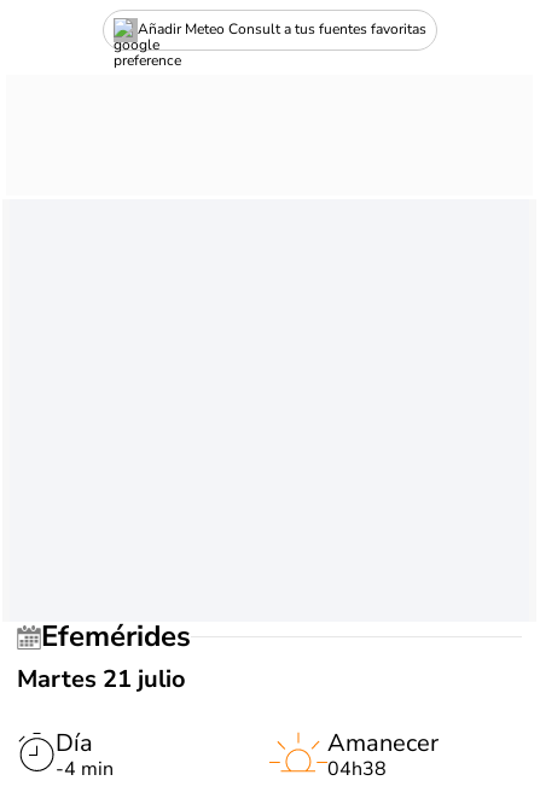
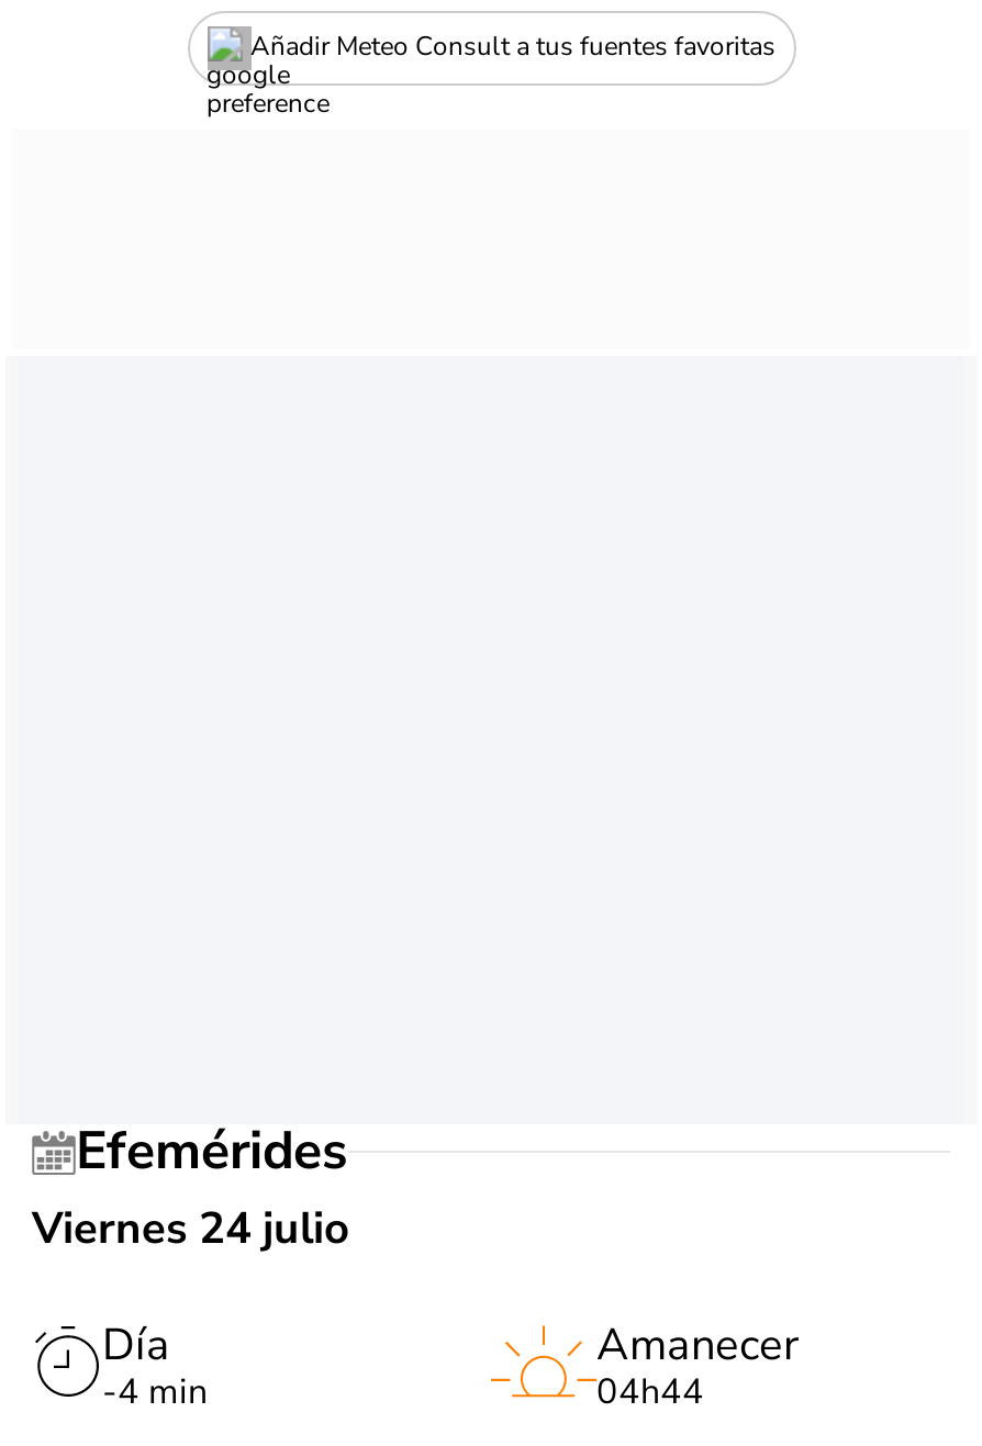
- Martes 21 julio
+ Viernes 24 julio

- 04h38
+ 04h44
